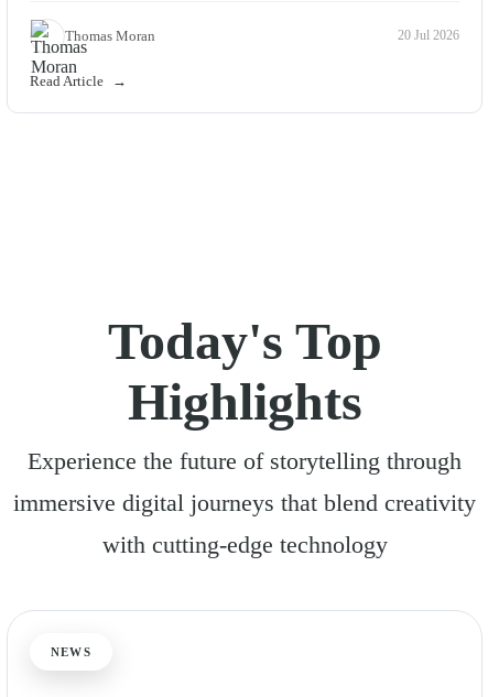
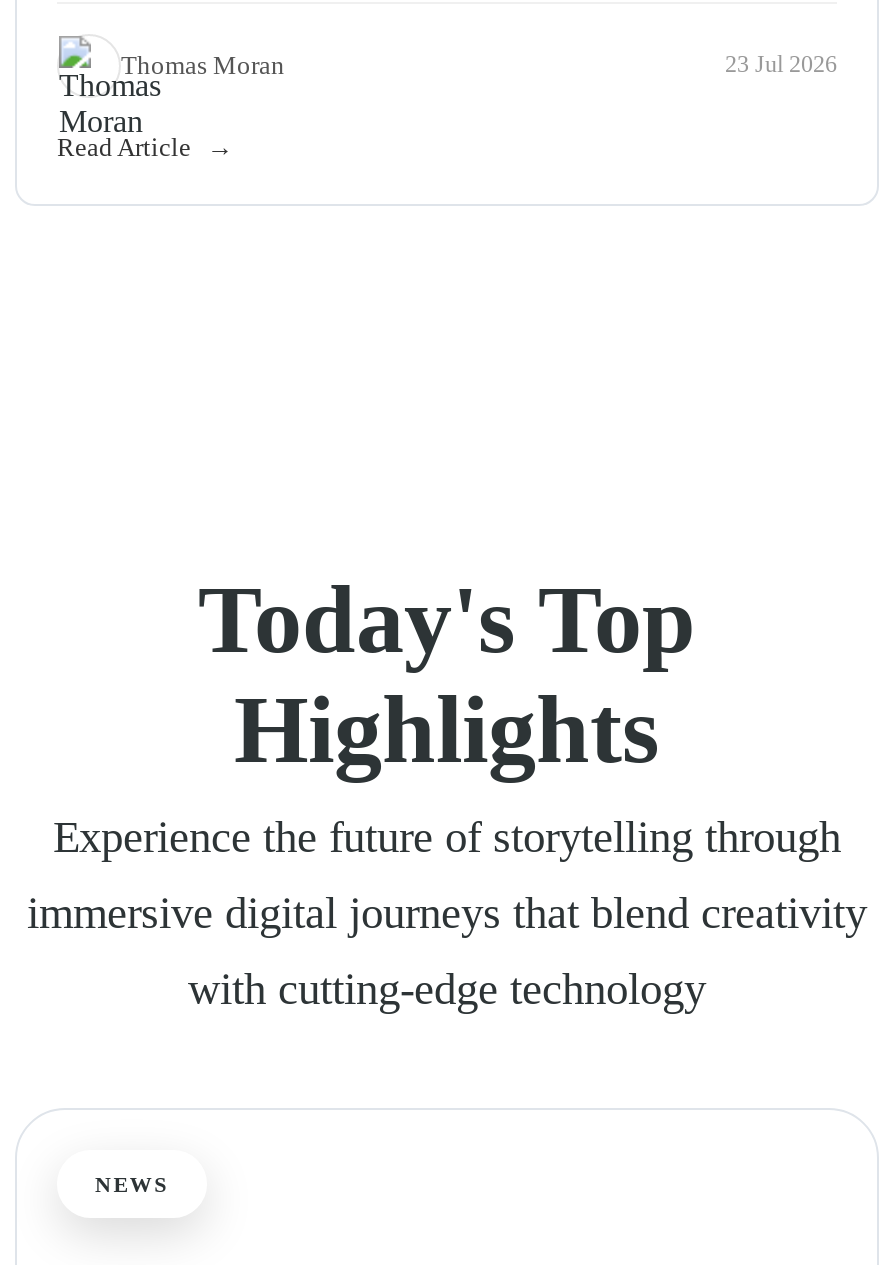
- 20 Jul 2026
+ 23 Jul 2026
